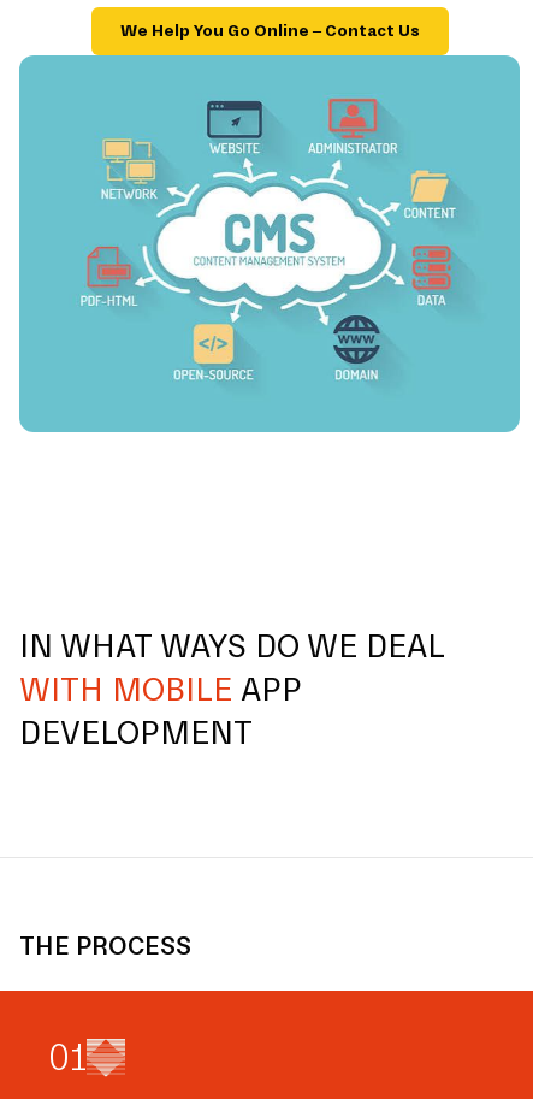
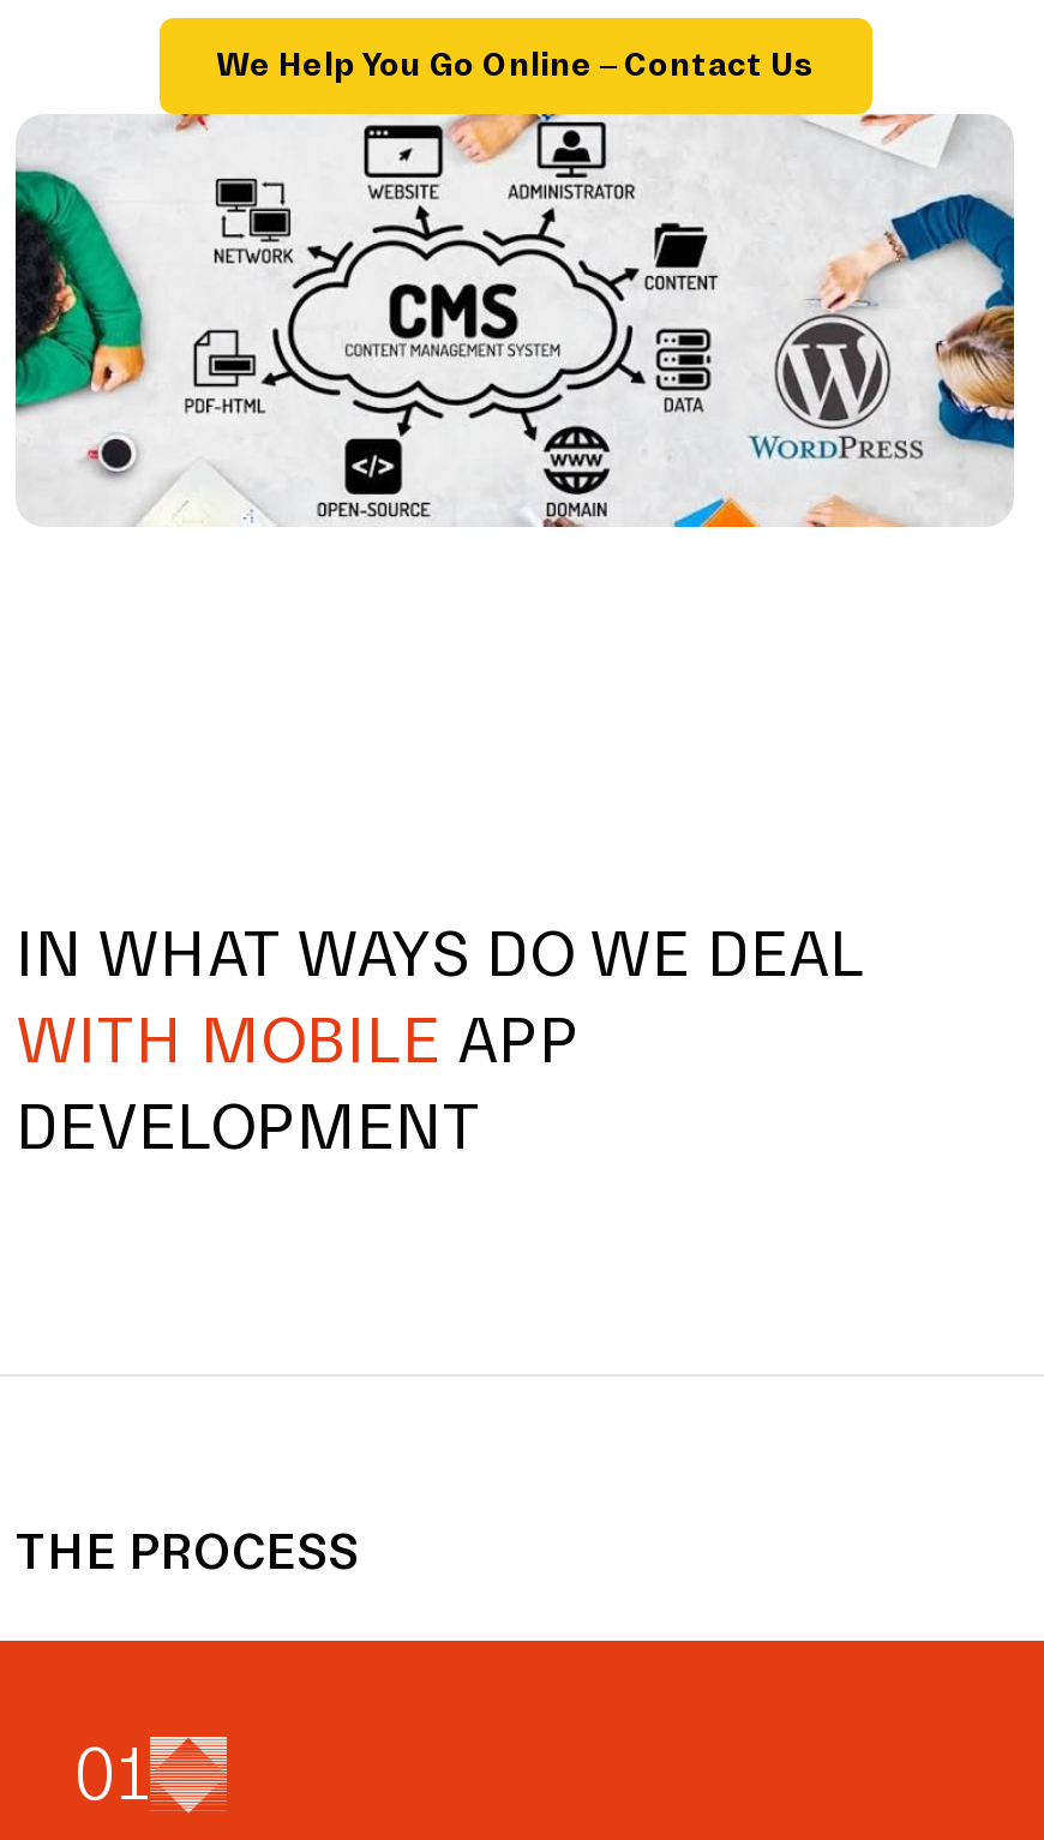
- [image]
+ [image]
